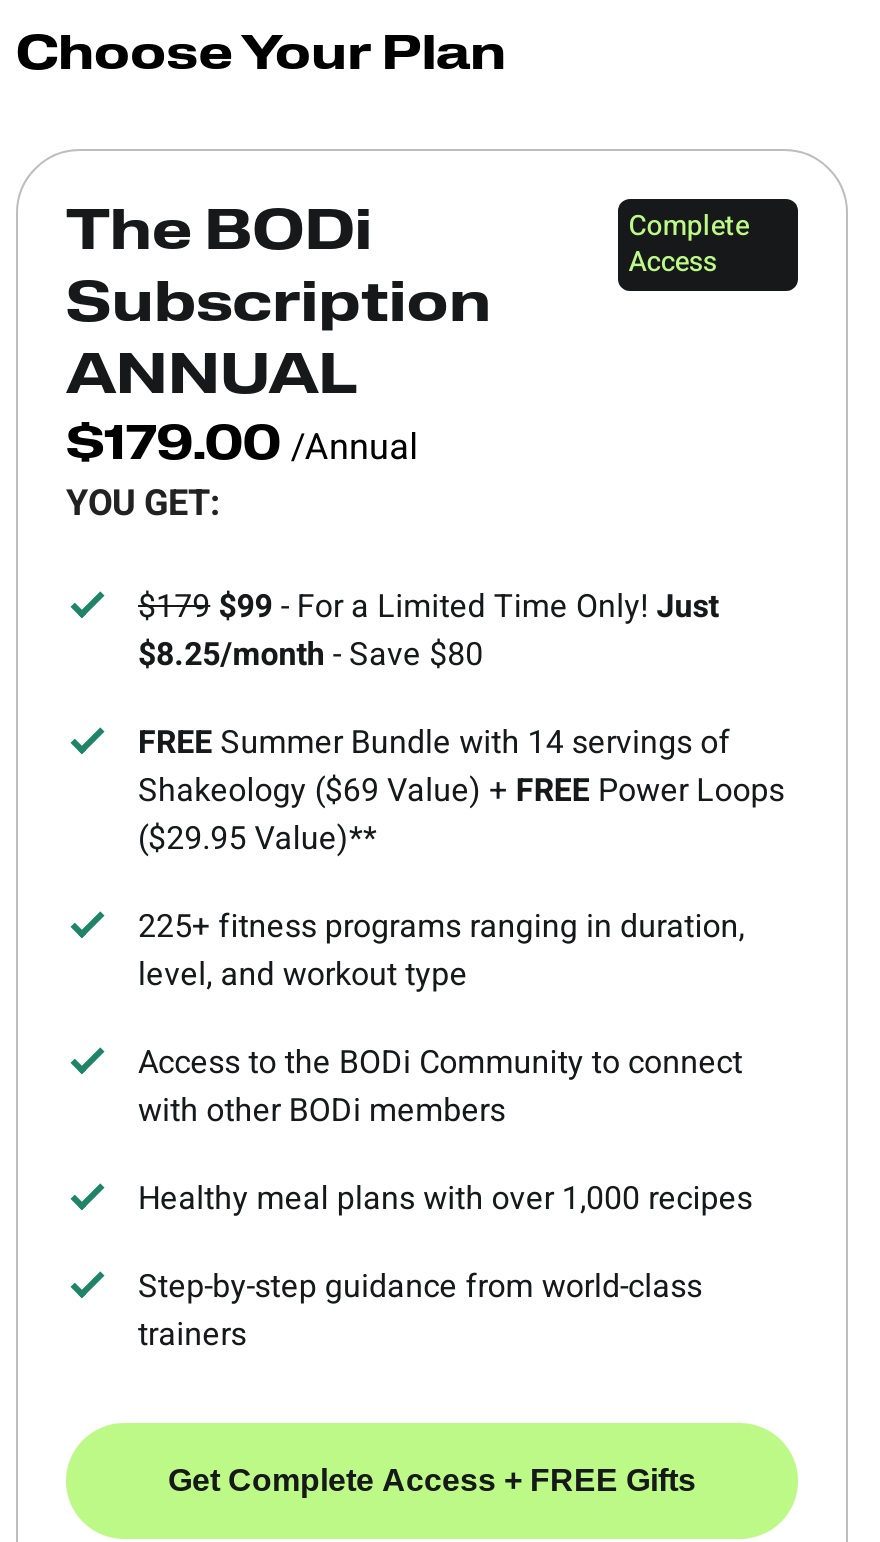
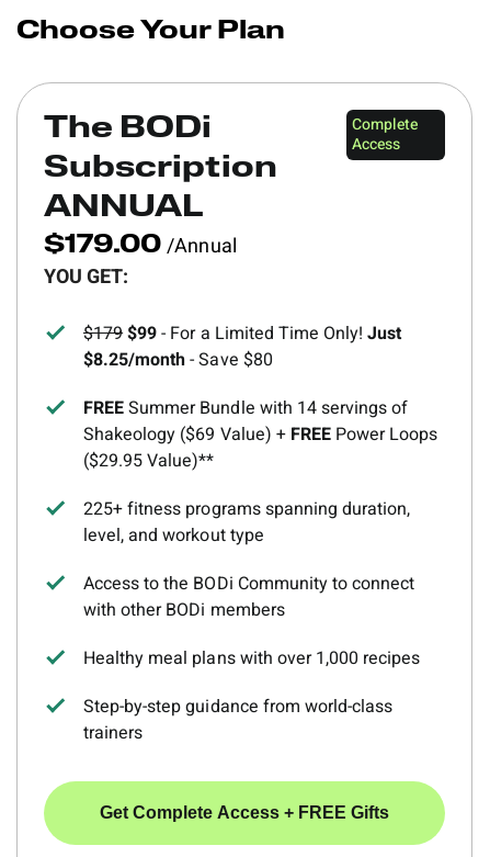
- 225+ fitness programs ranging in duration,
+ 225+ fitness programs spanning duration,
